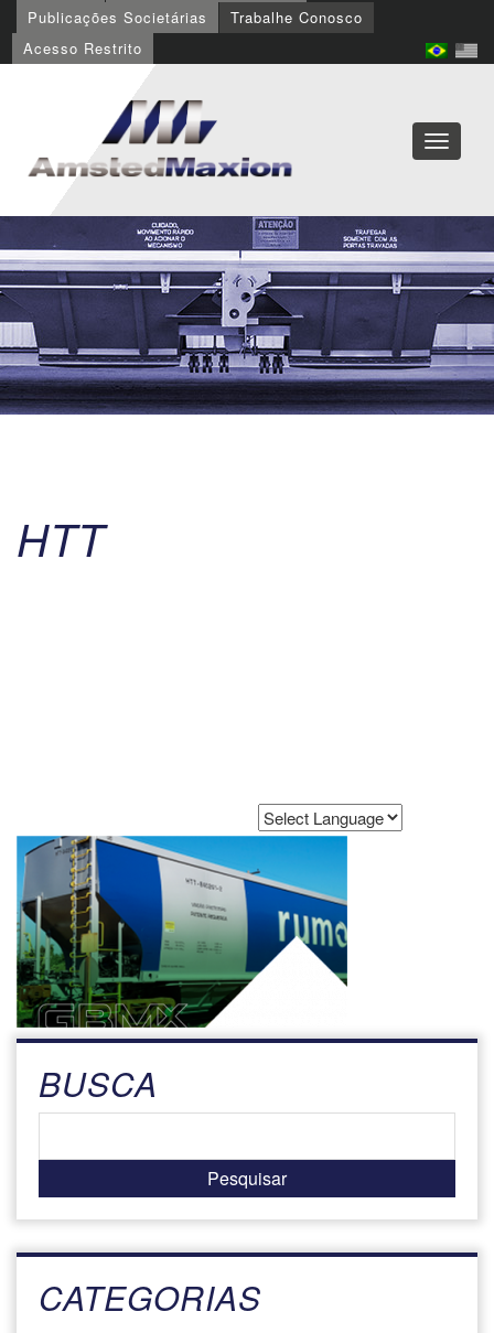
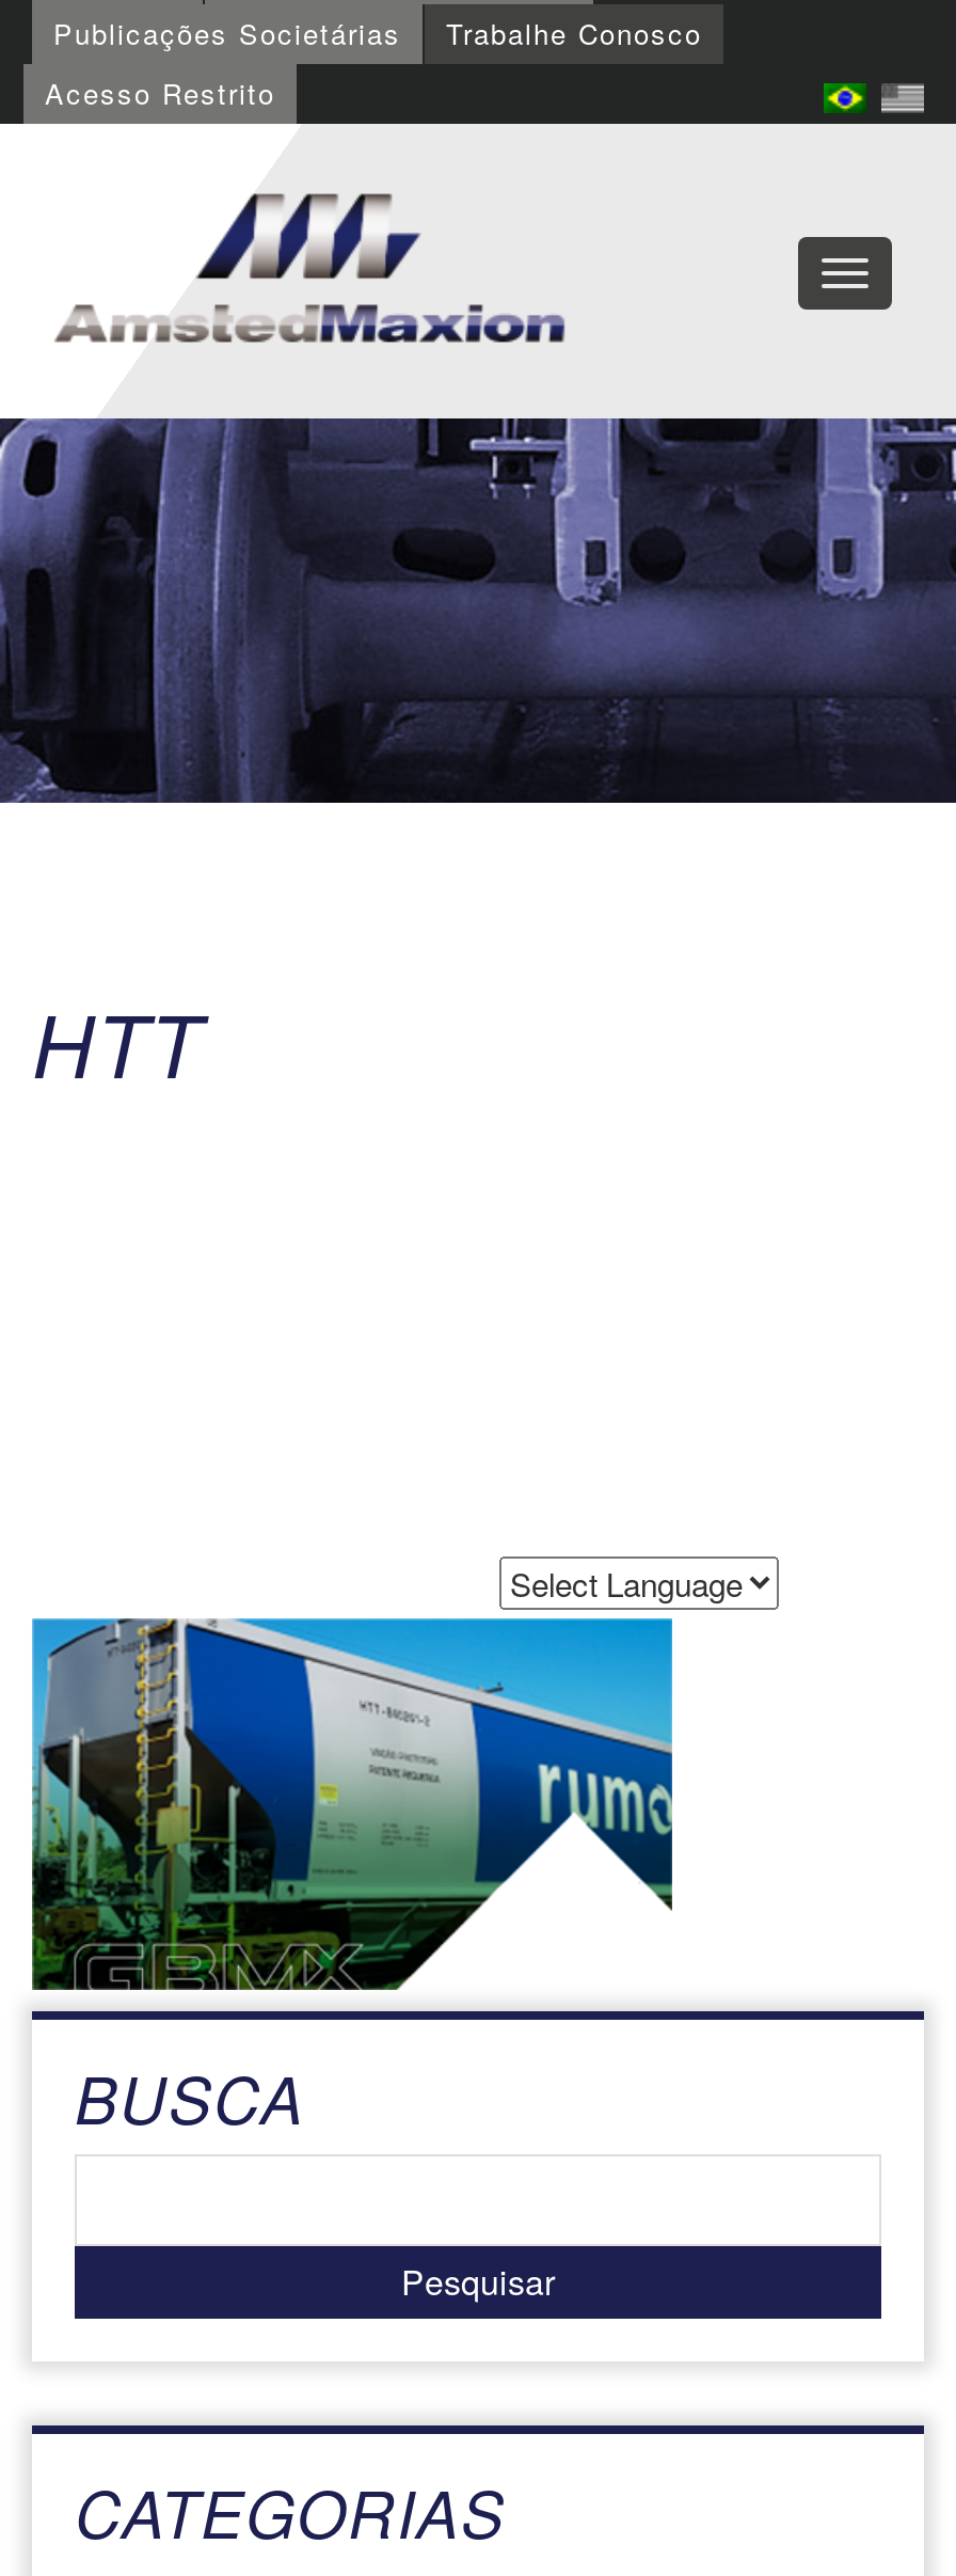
- [image]
+ [image]
